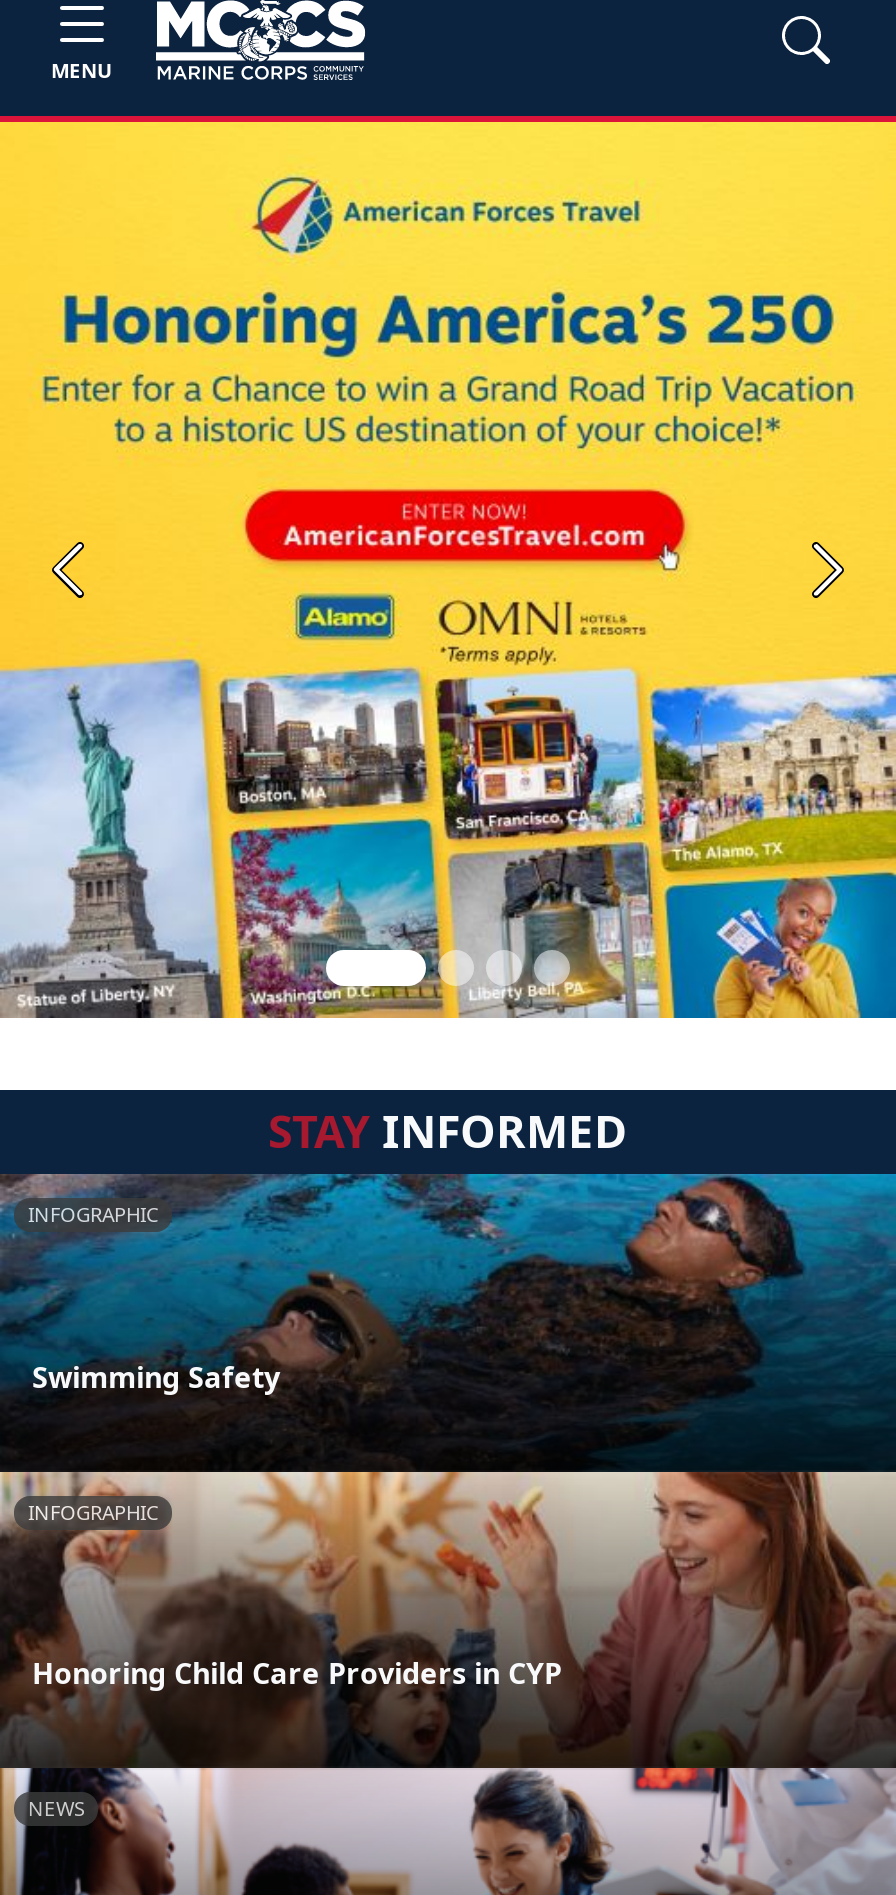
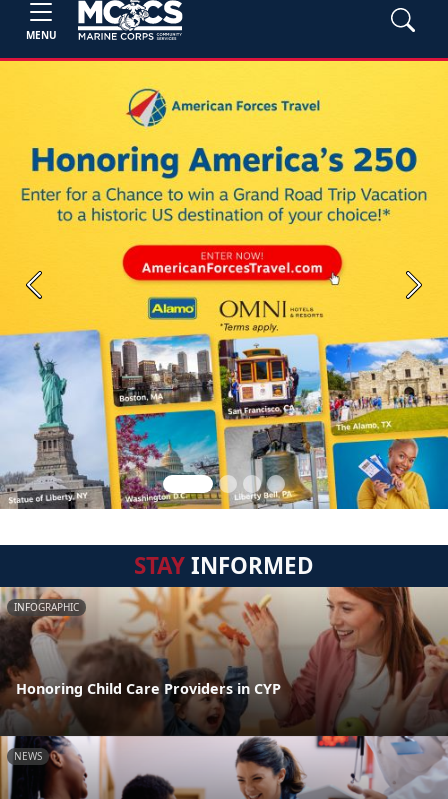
- [image]
- INFOGRAPHIC

- Swimming Safety
